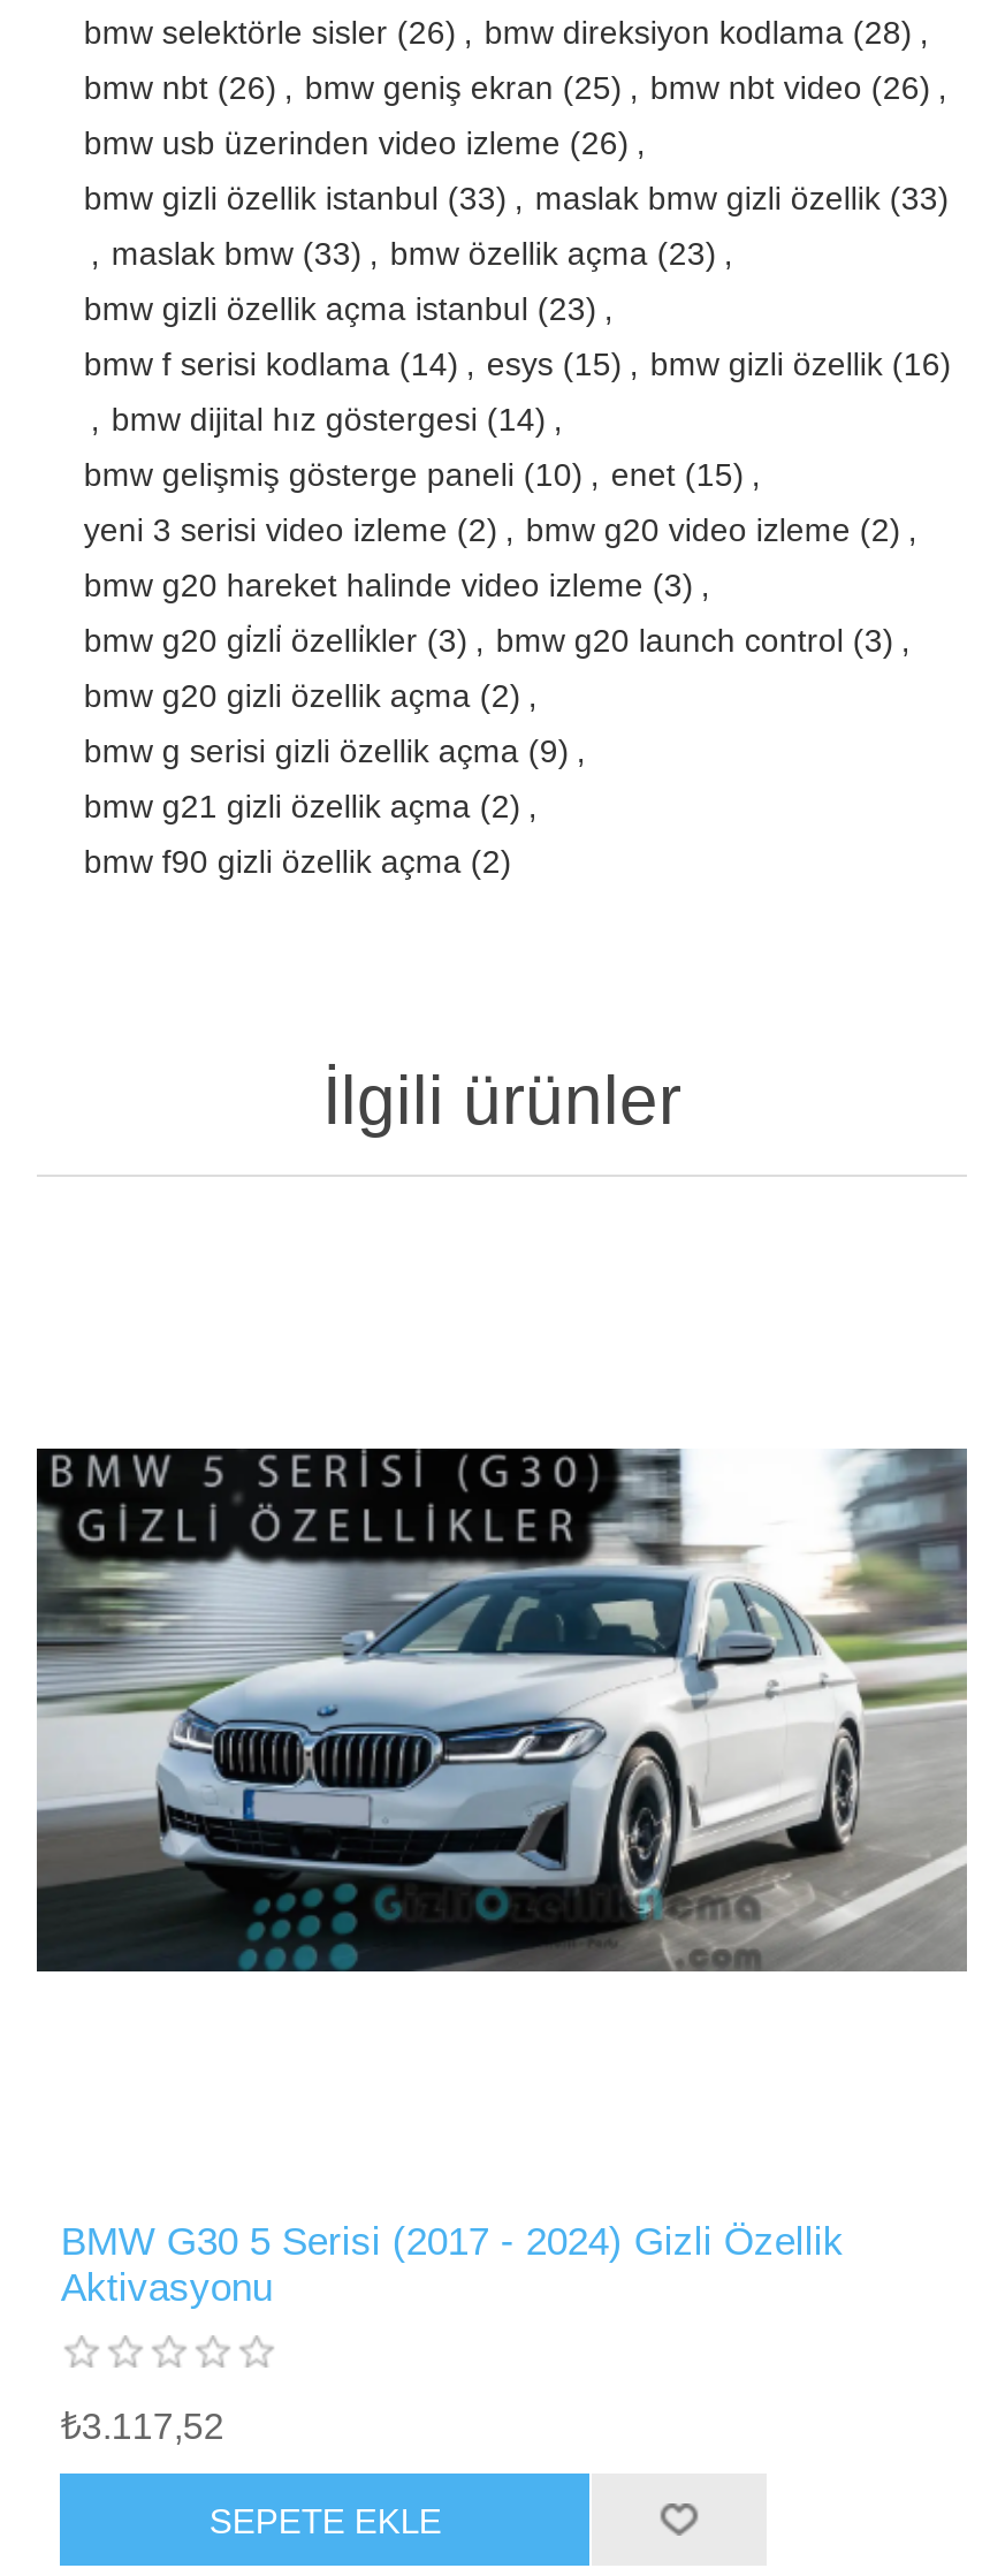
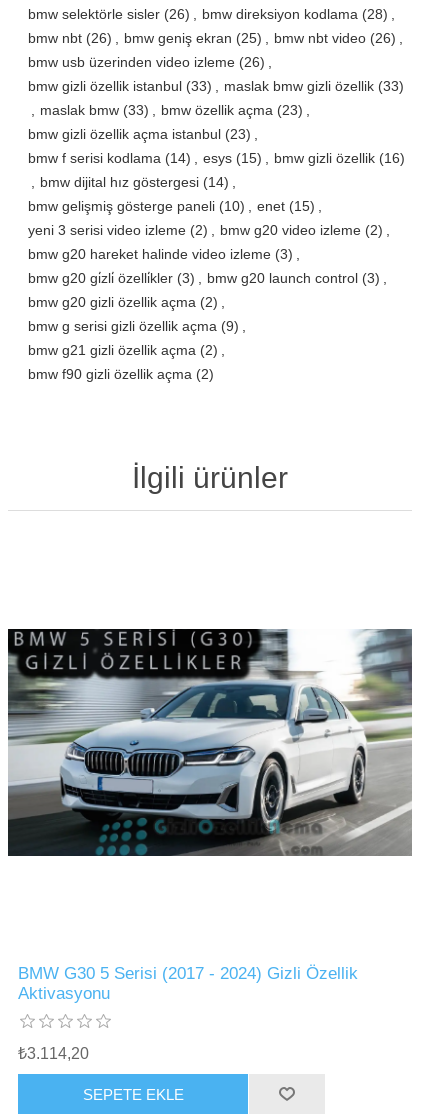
- ₺3.117,52
+ ₺3.114,20
